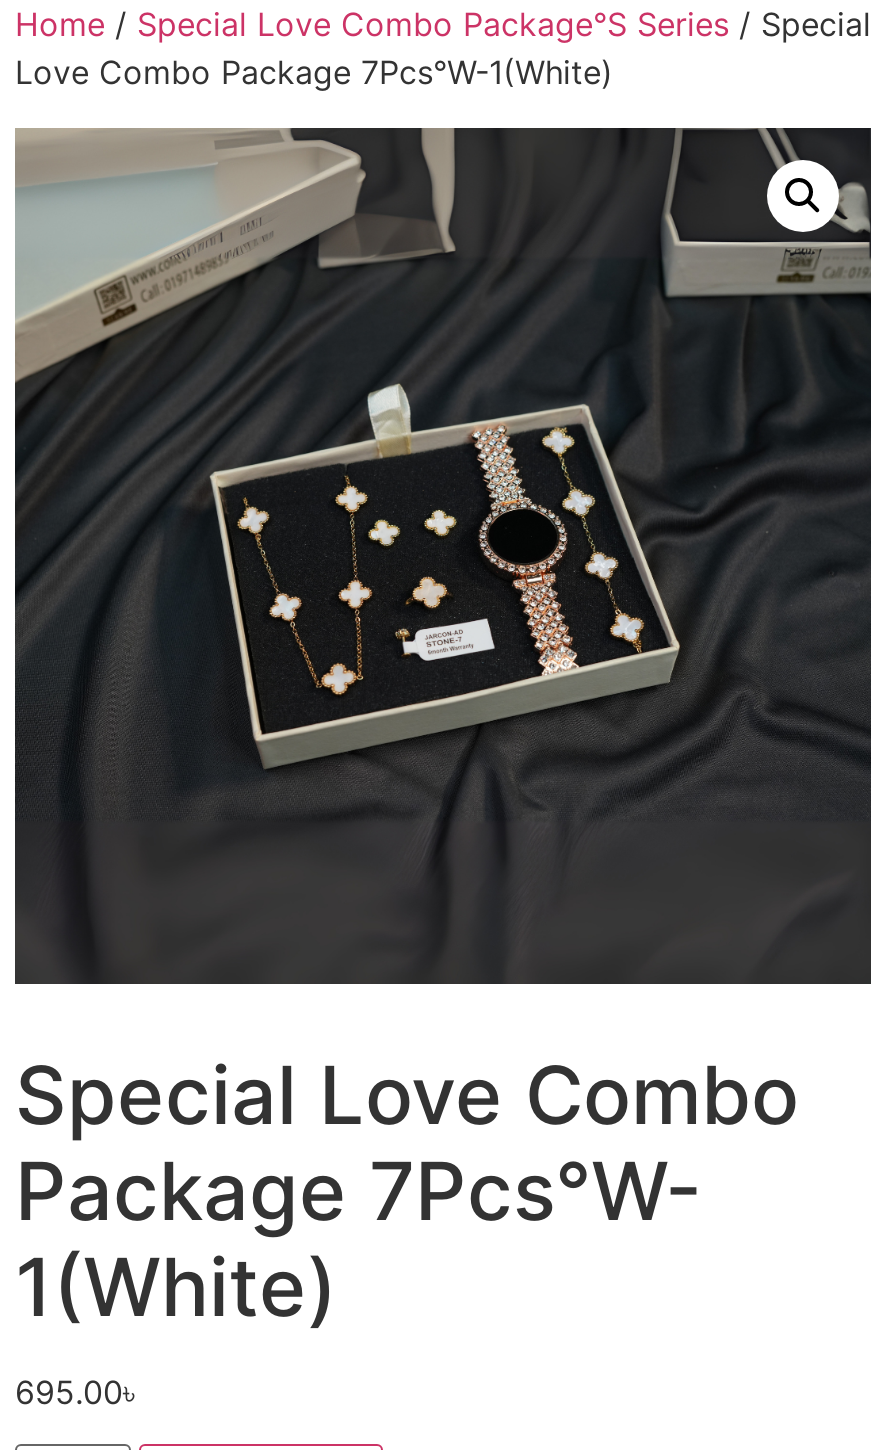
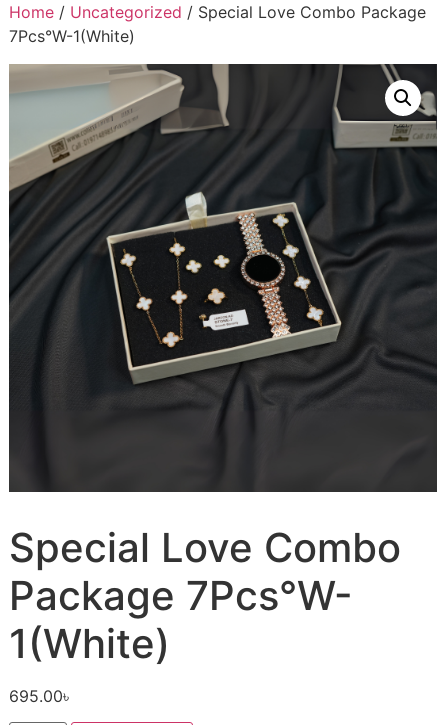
- Home / Special Love Combo Package°S Series / Special
- Love Combo Package 7Pcs°W-1(White)
+ Home / Uncategorized / Special Love Combo Package
+ 7Pcs°W-1(White)
